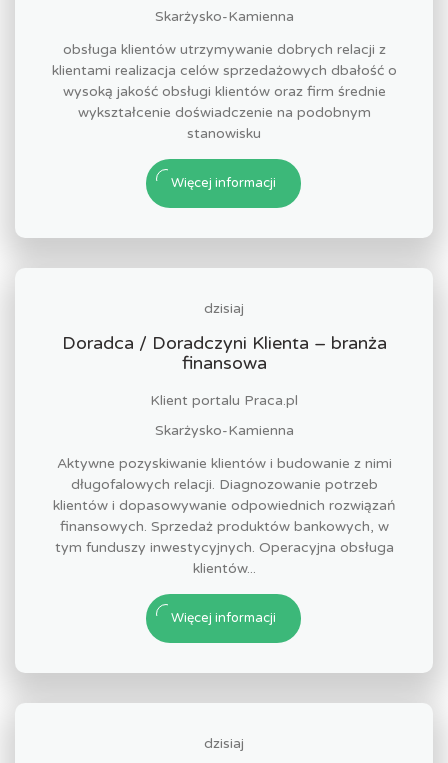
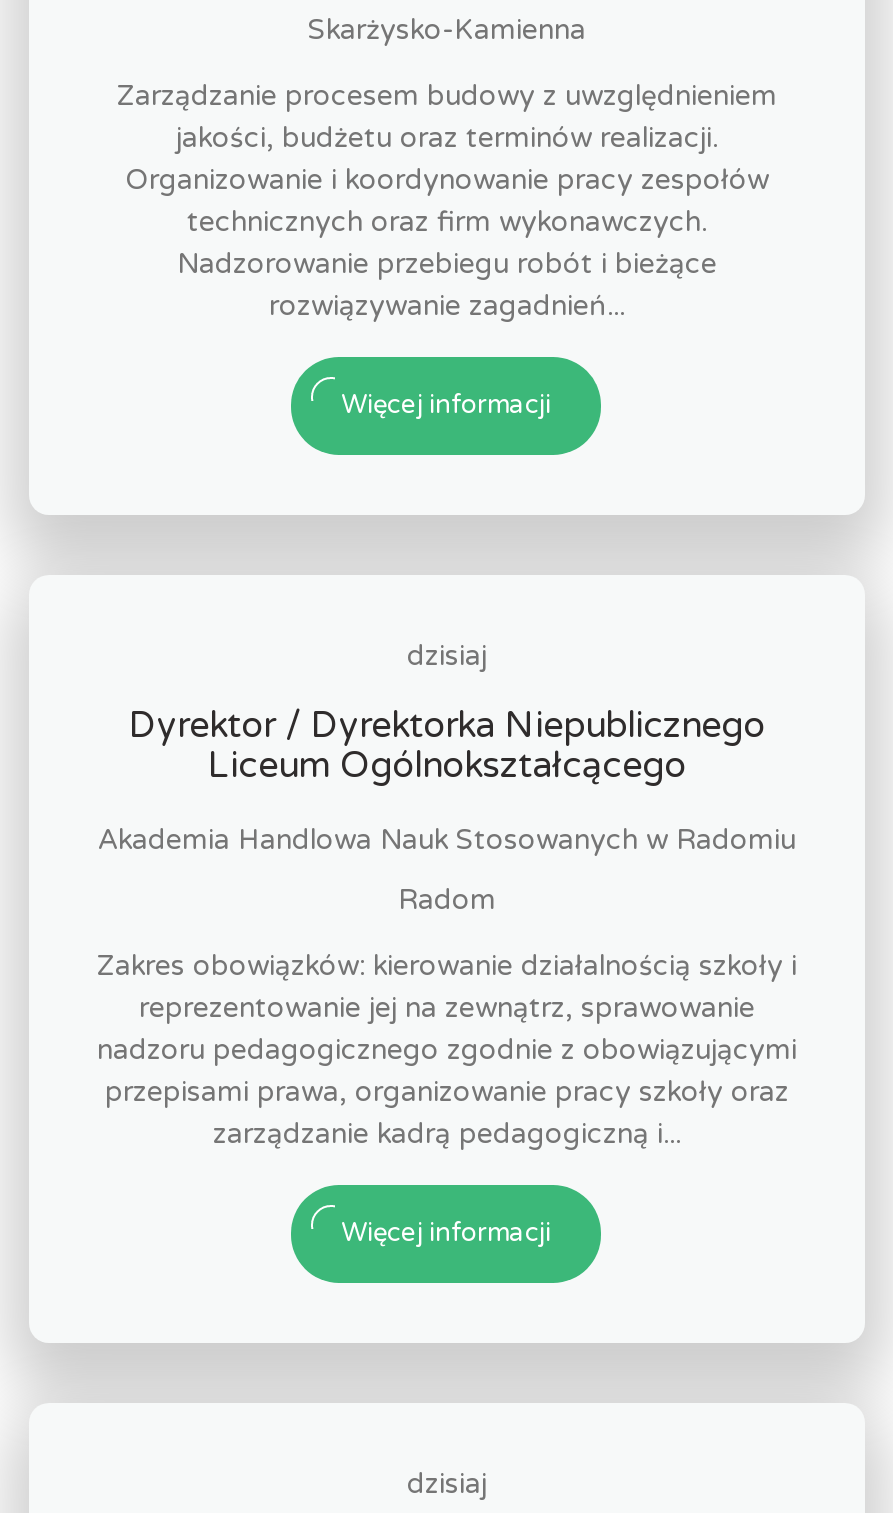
- obsługa klientów utrzymywanie dobrych relacji z
- klientami realizacja celów sprzedażowych dbałość o
- wysoką jakość obsługi klientów oraz firm średnie
- wykształcenie doświadczenie na podobnym
- stanowisku
+ Zarządzanie procesem budowy z uwzględnieniem
+ jakości, budżetu oraz terminów realizacji.
+ Organizowanie i koordynowanie pracy zespołów
+ technicznych oraz firm wykonawczych.
+ Nadzorowanie przebiegu robót i bieżące
+ rozwiązywanie zagadnień...

moved down: Więcej informacji | dzisiaj

- Doradca / Doradczyni Klienta – branża
- finansowa
+ Dyrektor / Dyrektorka Niepublicznego
+ Liceum Ogólnokształcącego

- Klient portalu Praca.pl
+ Akademia Handlowa Nauk Stosowanych w Radomiu

- Skarżysko-Kamienna
+ Radom

- Aktywne pozyskiwanie klientów i budowanie z nimi
- długofalowych relacji. Diagnozowanie potrzeb
- klientów i dopasowywanie odpowiednich rozwiązań
- finansowych. Sprzedaż produktów bankowych, w
- tym funduszy inwestycyjnych. Operacyjna obsługa
- klientów...
+ Zakres obowiązków: kierowanie działalnością szkoły i
+ reprezentowanie jej na zewnątrz, sprawowanie
+ nadzoru pedagogicznego zgodnie z obowiązującymi
+ przepisami prawa, organizowanie pracy szkoły oraz
+ zarządzanie kadrą pedagogiczną i...
